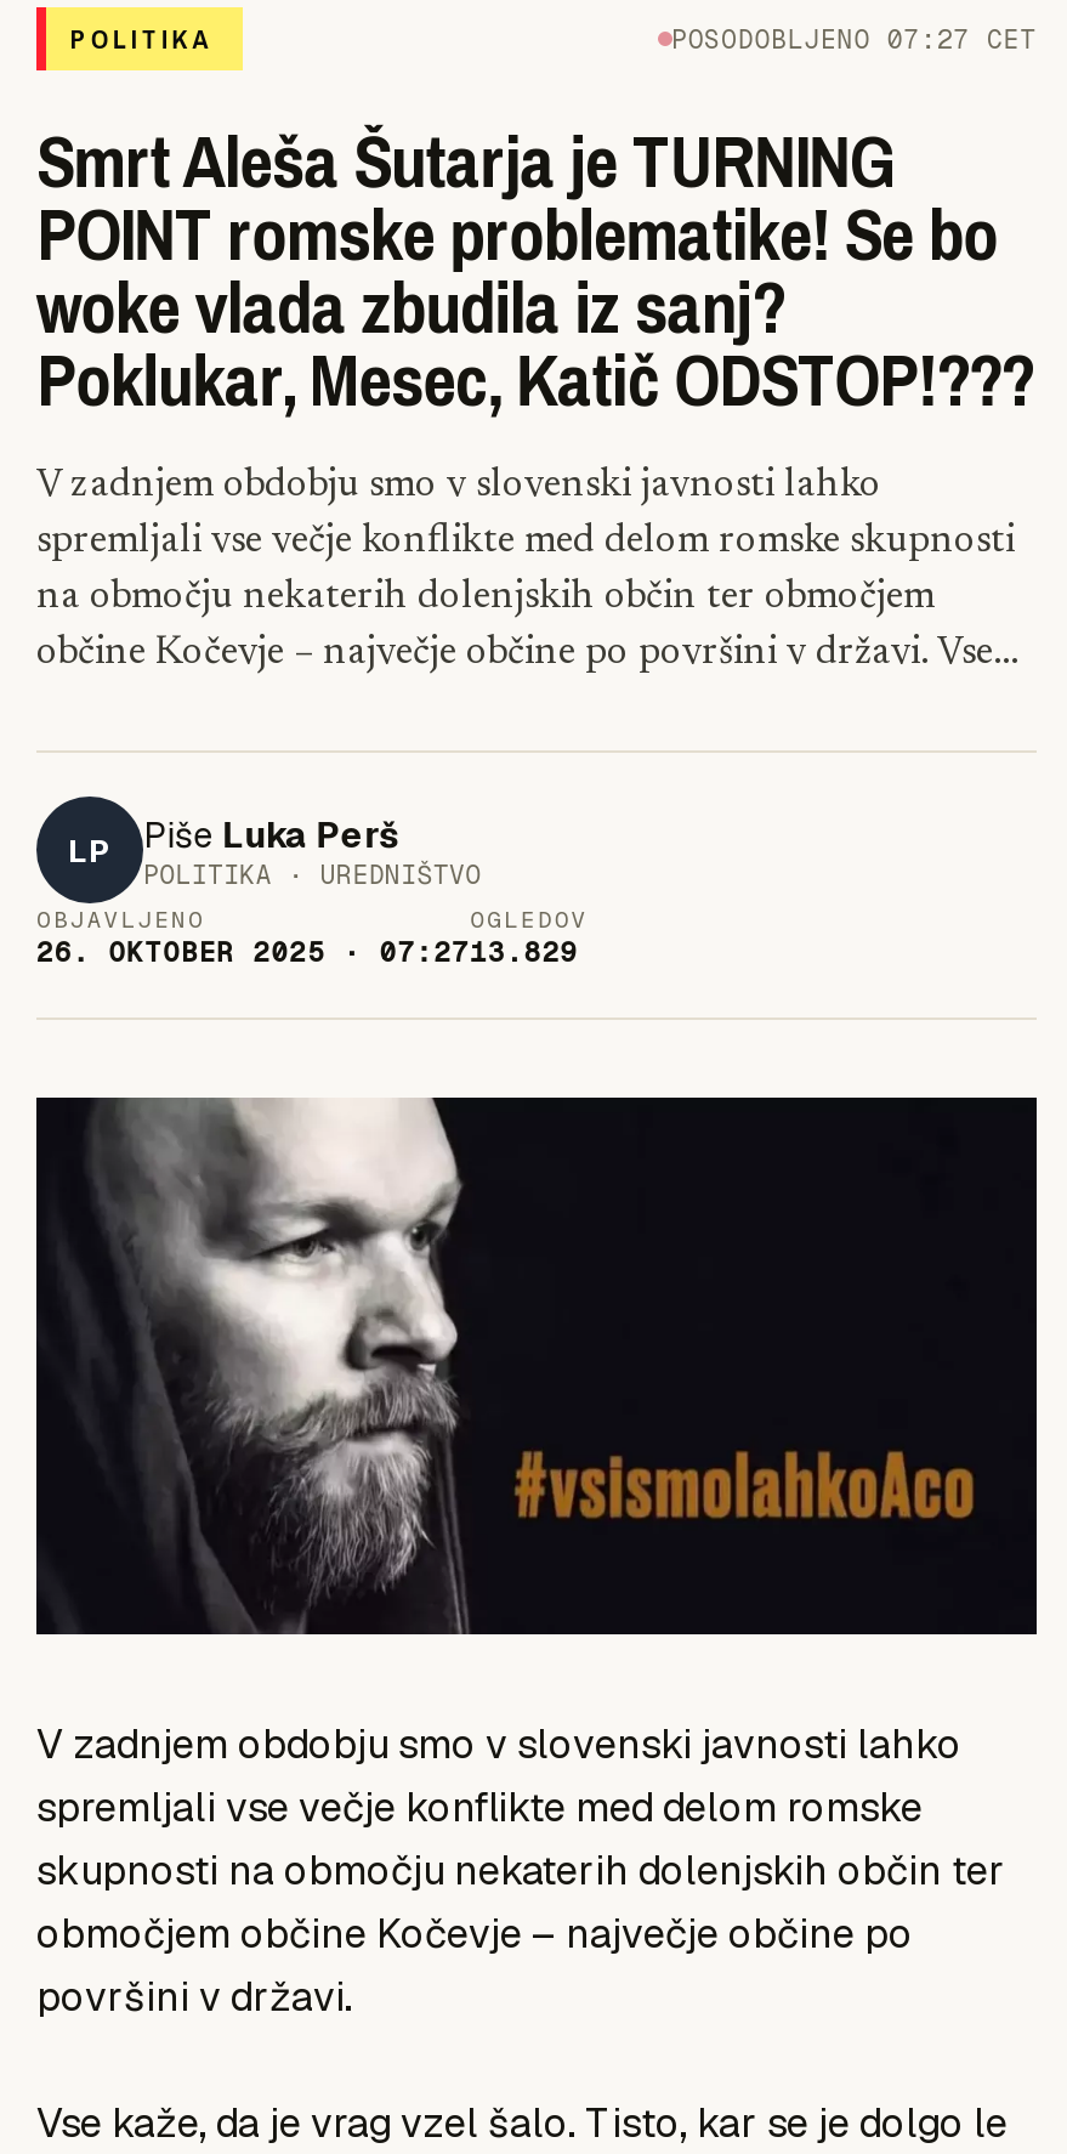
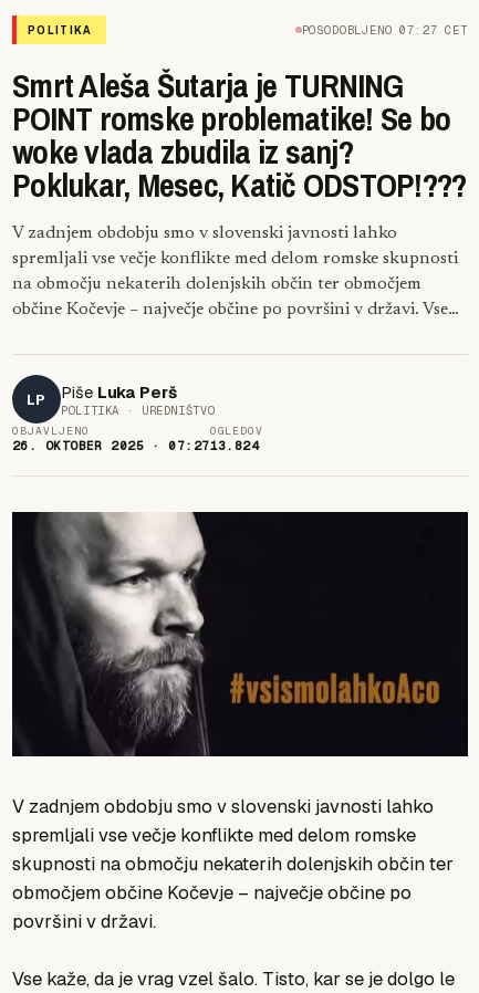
- 26. OKTOBER 2025 · 07:27 13.829
+ 26. OKTOBER 2025 · 07:27 13.824
